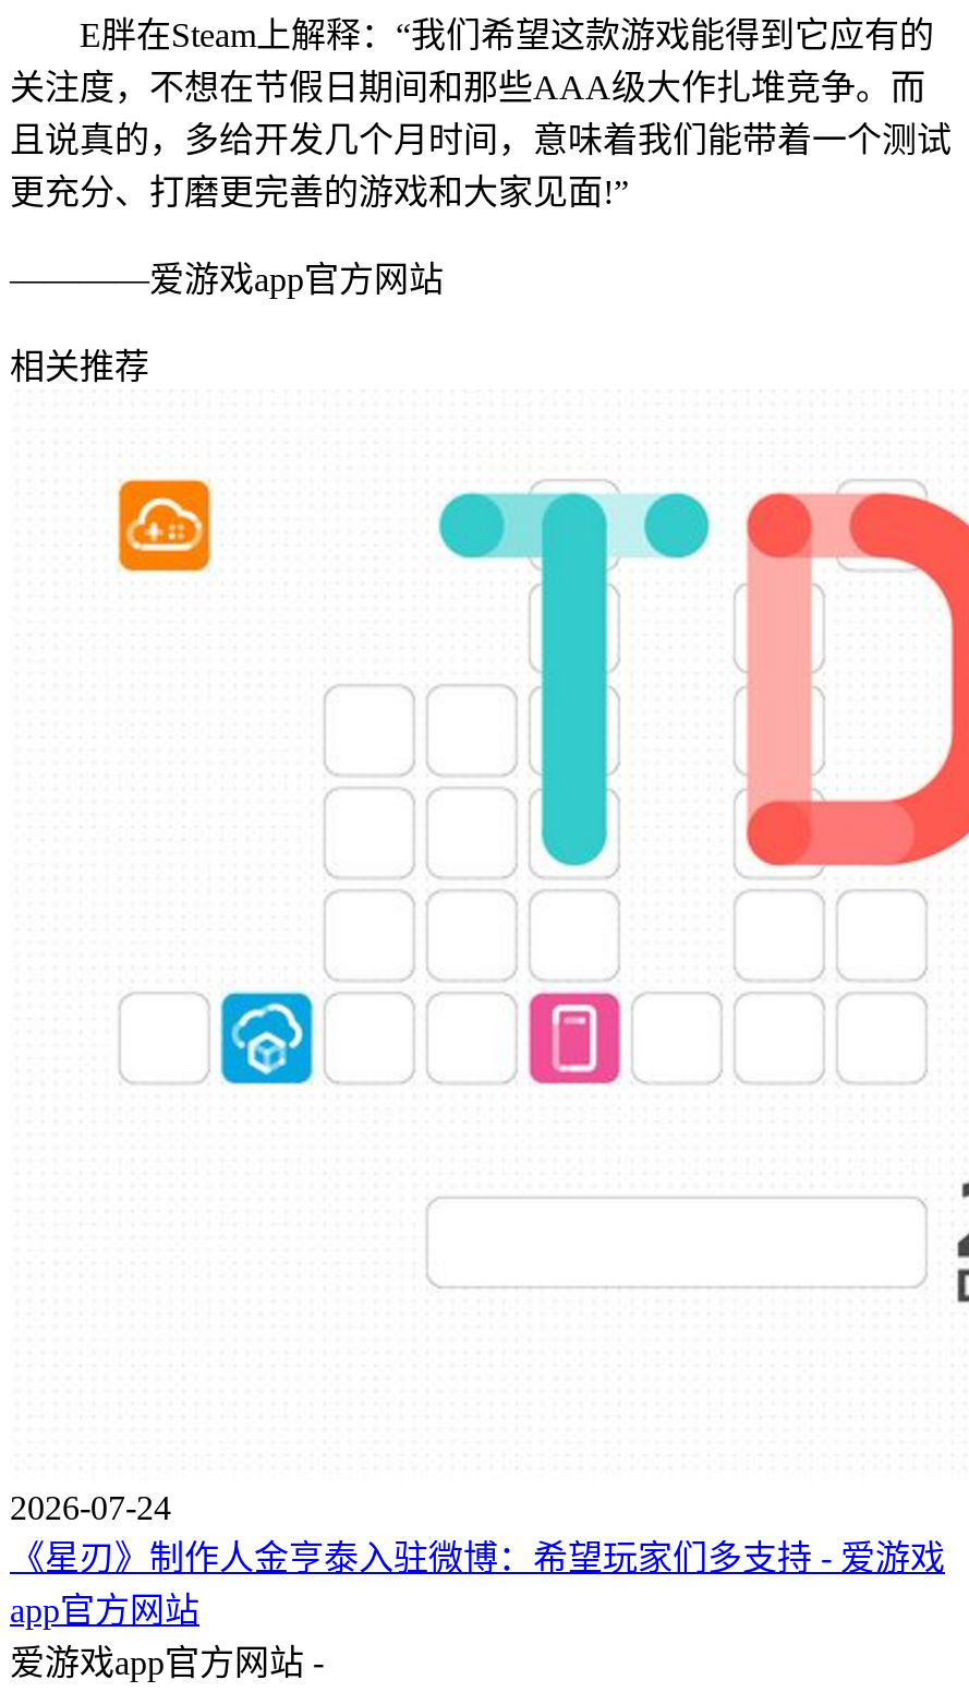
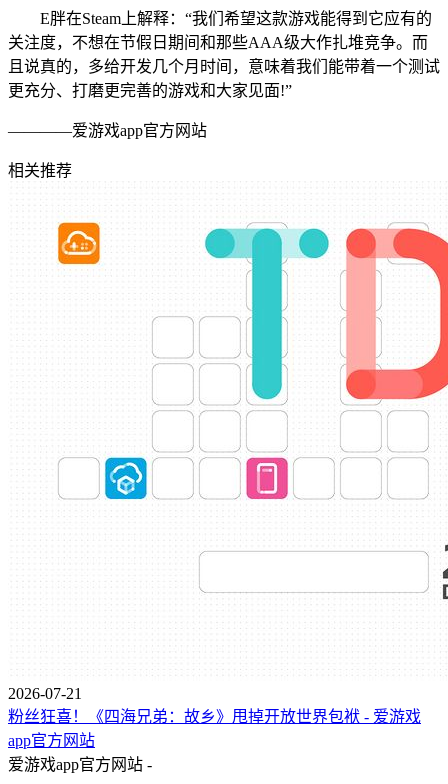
- 2026-07-24
- 《星刃》制作人金亨泰入驻微博：希望玩家们多支持 - 爱游戏
+ 2026-07-21
+ 粉丝狂喜！《四海兄弟：故乡》甩掉开放世界包袱 - 爱游戏
